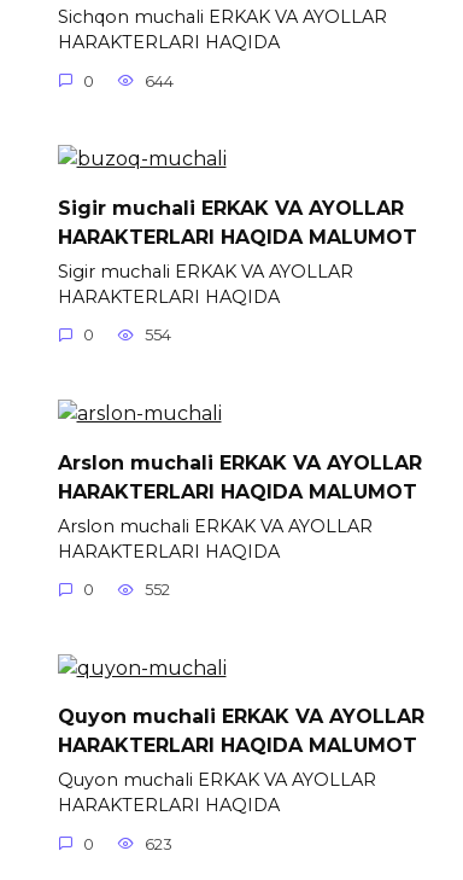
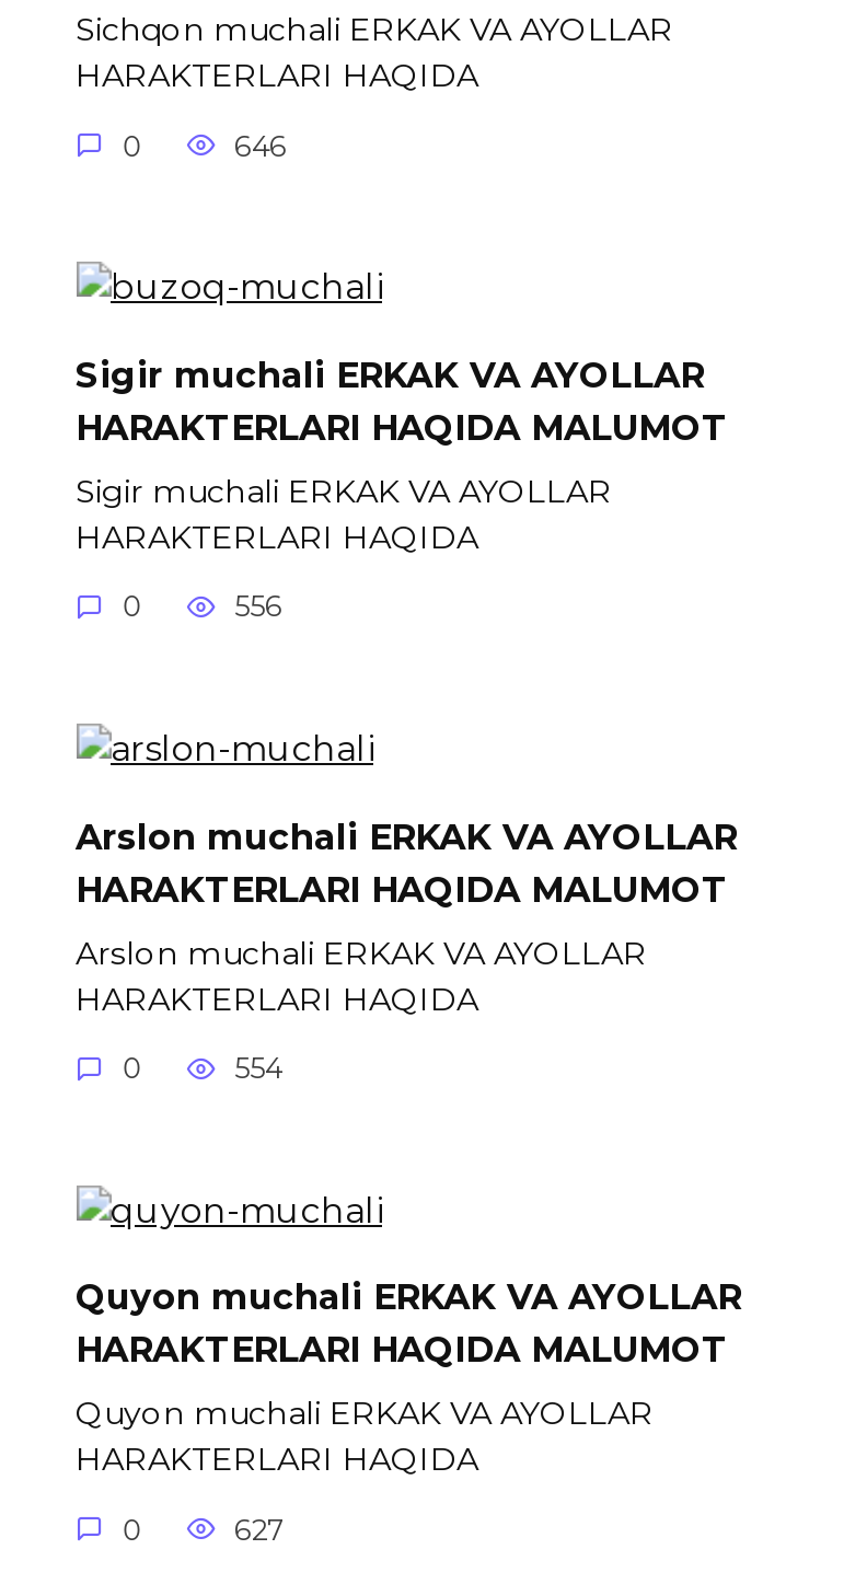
- 644
+ 646

- 554
+ 556

- 552
+ 554

- 623
+ 627
